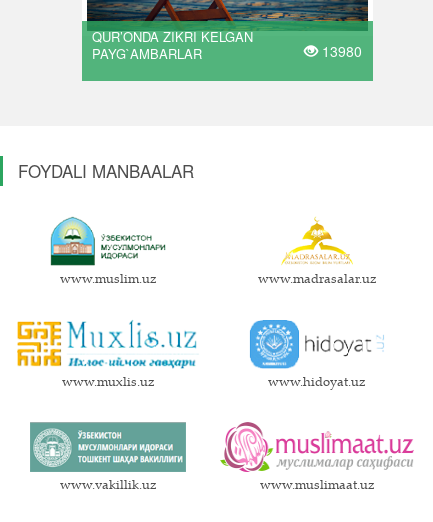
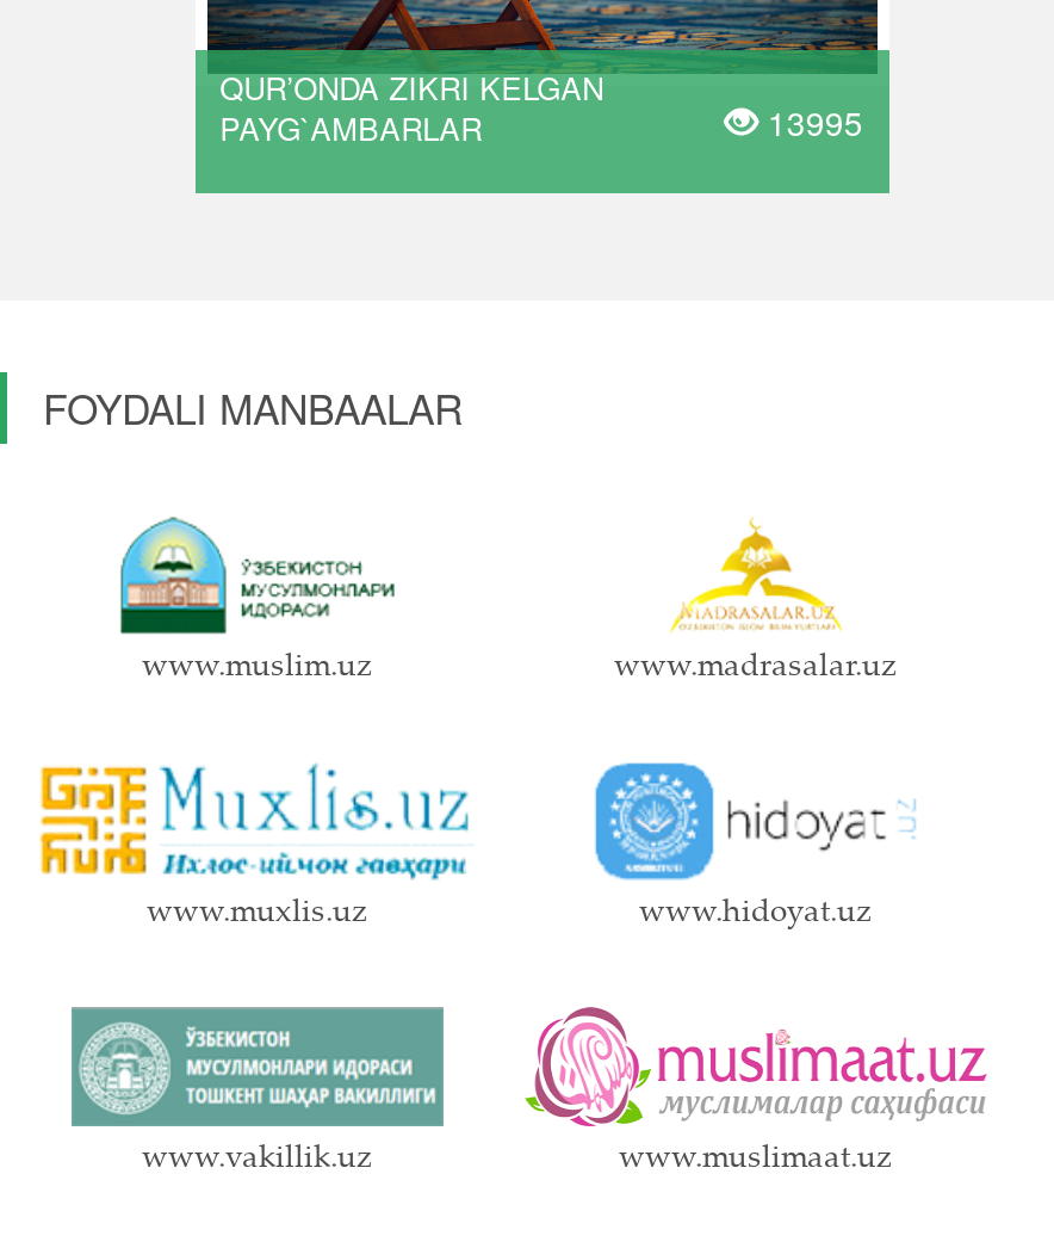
- 13980
+ 13995
